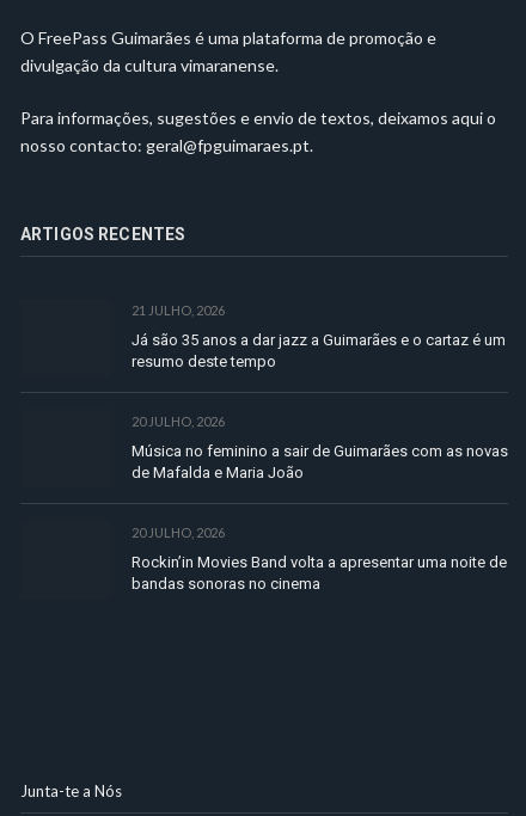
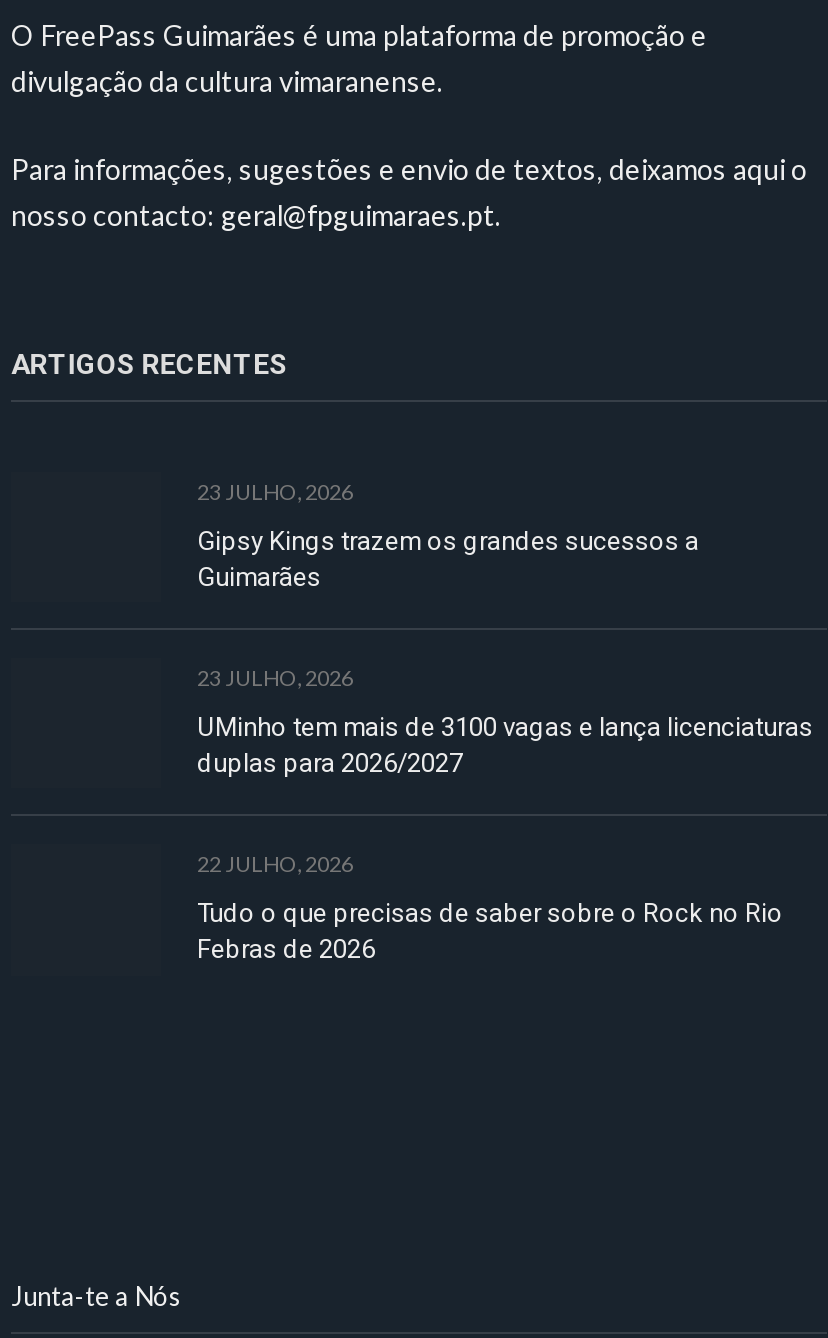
- 21 JULHO, 2026
+ 23 JULHO, 2026

- Já são 35 anos a dar jazz a Guimarães e o cartaz é um
- resumo deste tempo
+ Gipsy Kings trazem os grandes sucessos a
+ Guimarães

- 20 JULHO, 2026
+ 23 JULHO, 2026

- Música no feminino a sair de Guimarães com as novas
- de Mafalda e Maria João
+ UMinho tem mais de 3100 vagas e lança licenciaturas
+ duplas para 2026/2027

- 20 JULHO, 2026
+ 22 JULHO, 2026

- Rockin’in Movies Band volta a apresentar uma noite de
- bandas sonoras no cinema
+ Tudo o que precisas de saber sobre o Rock no Rio
+ Febras de 2026
